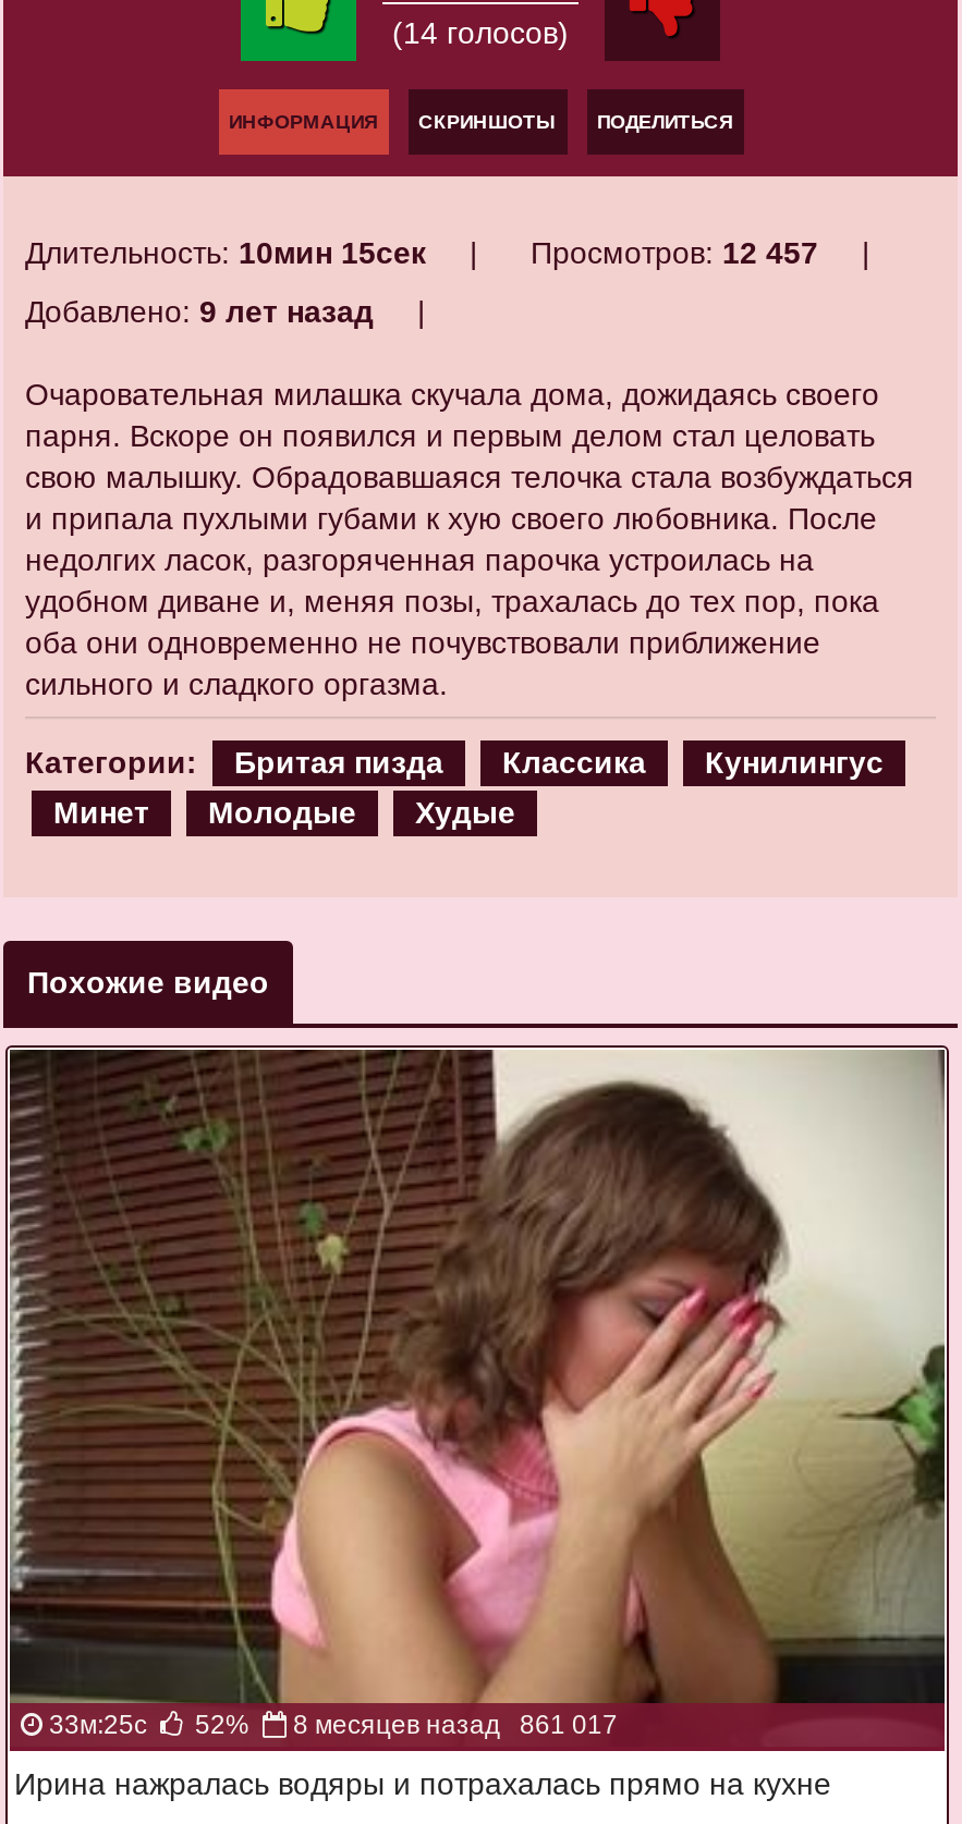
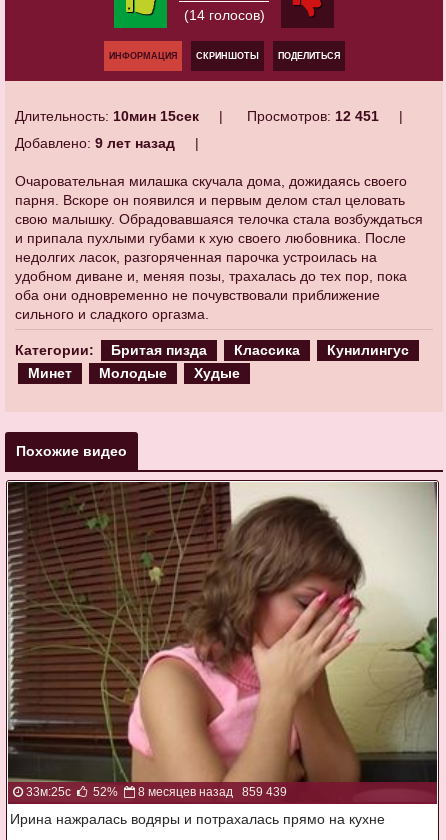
- Просмотров: 12 457
+ Просмотров: 12 451

- 8 месяцев назад 861 017
+ 8 месяцев назад 859 439
